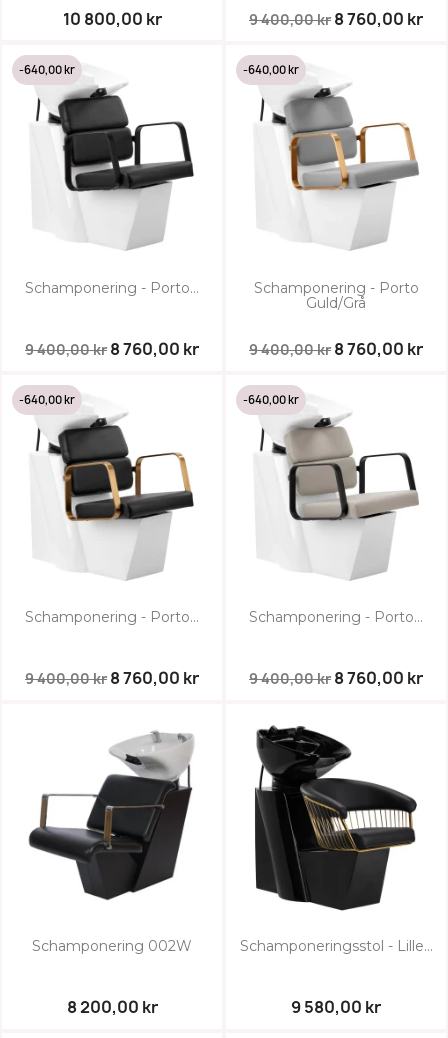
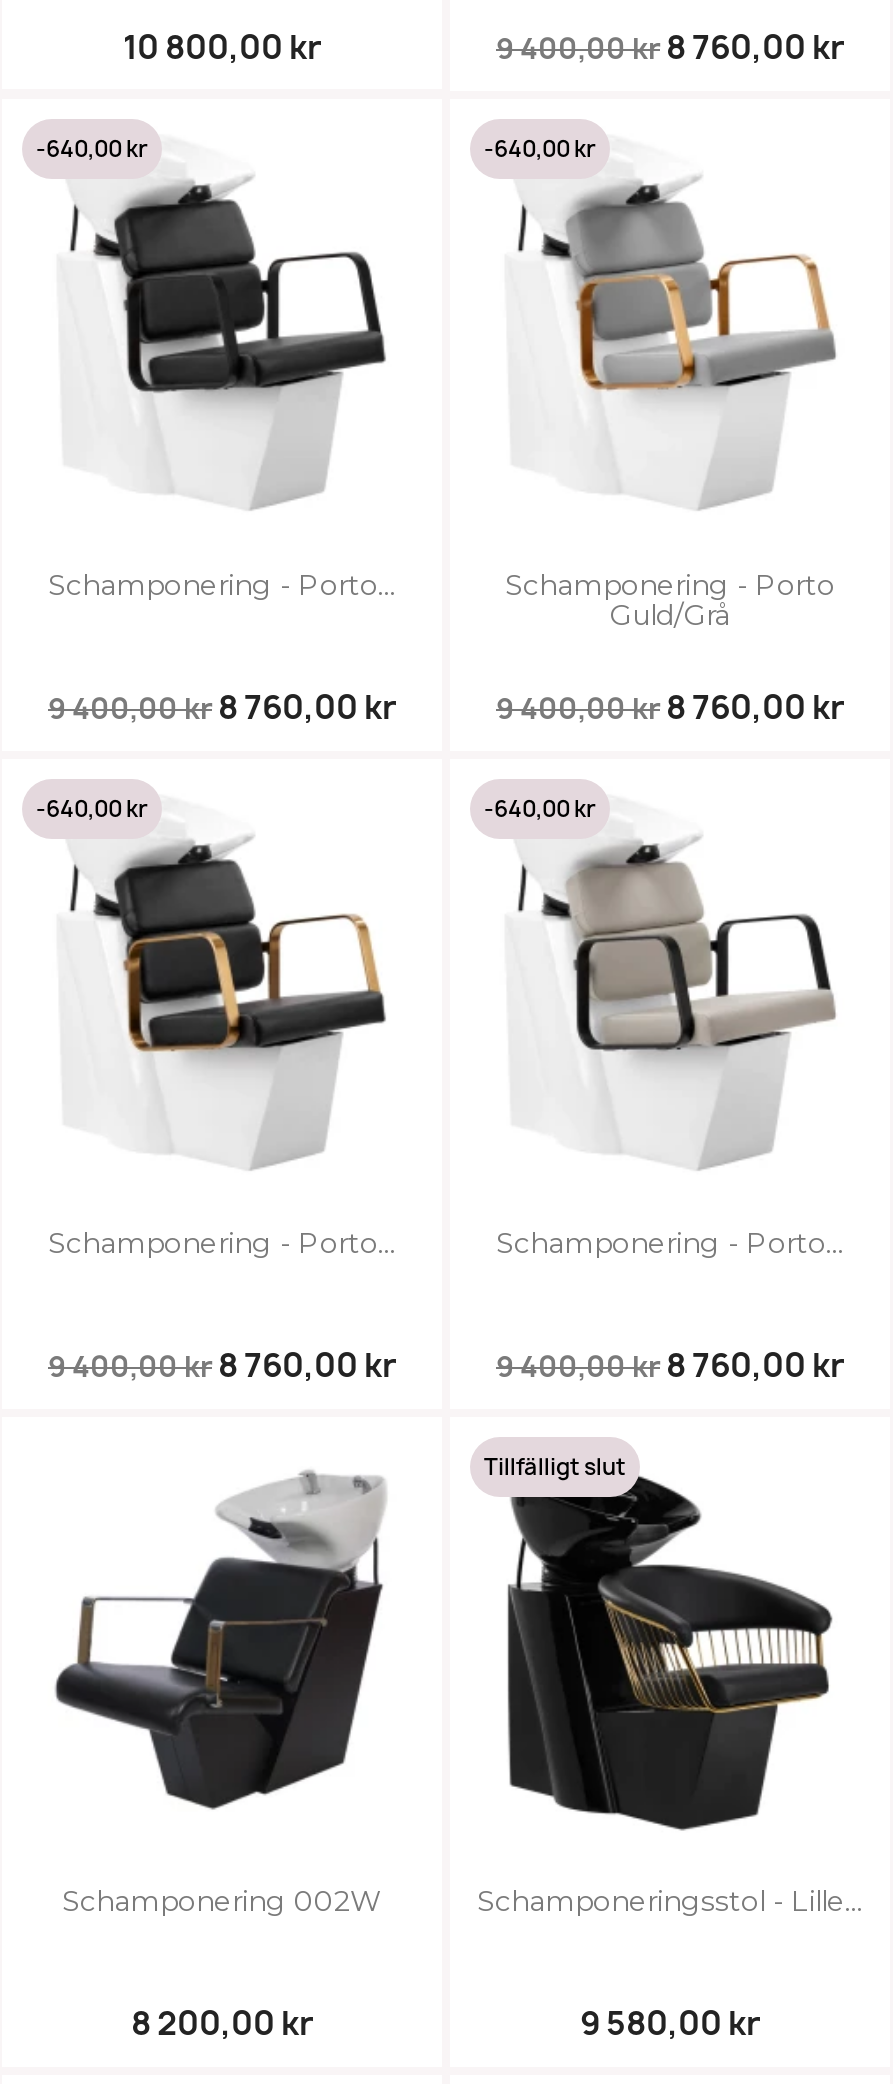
+ Tillfälligt slut
